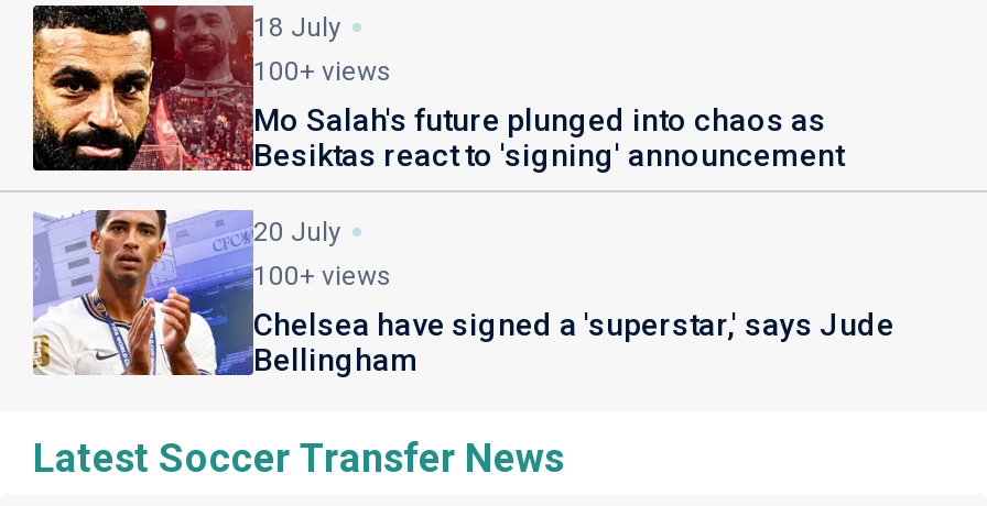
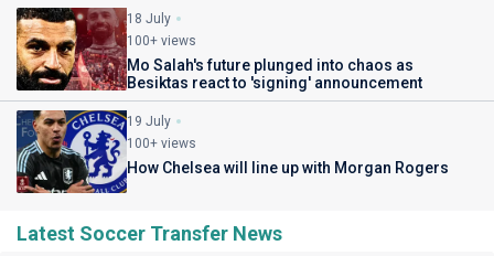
- [image]
- 20 July
+ [image]
+ 19 July

- Chelsea have signed a 'superstar,' says Jude
- Bellingham
+ How Chelsea will line up with Morgan Rogers
